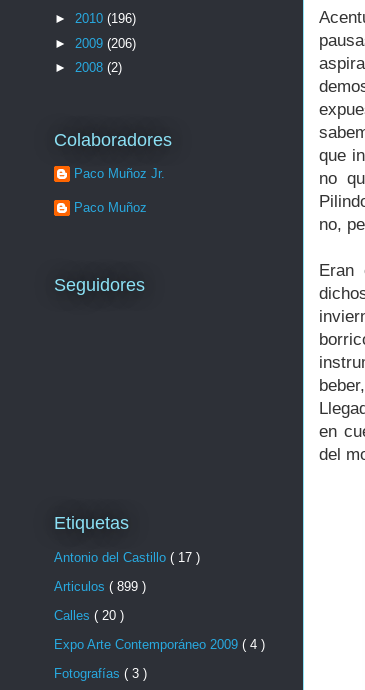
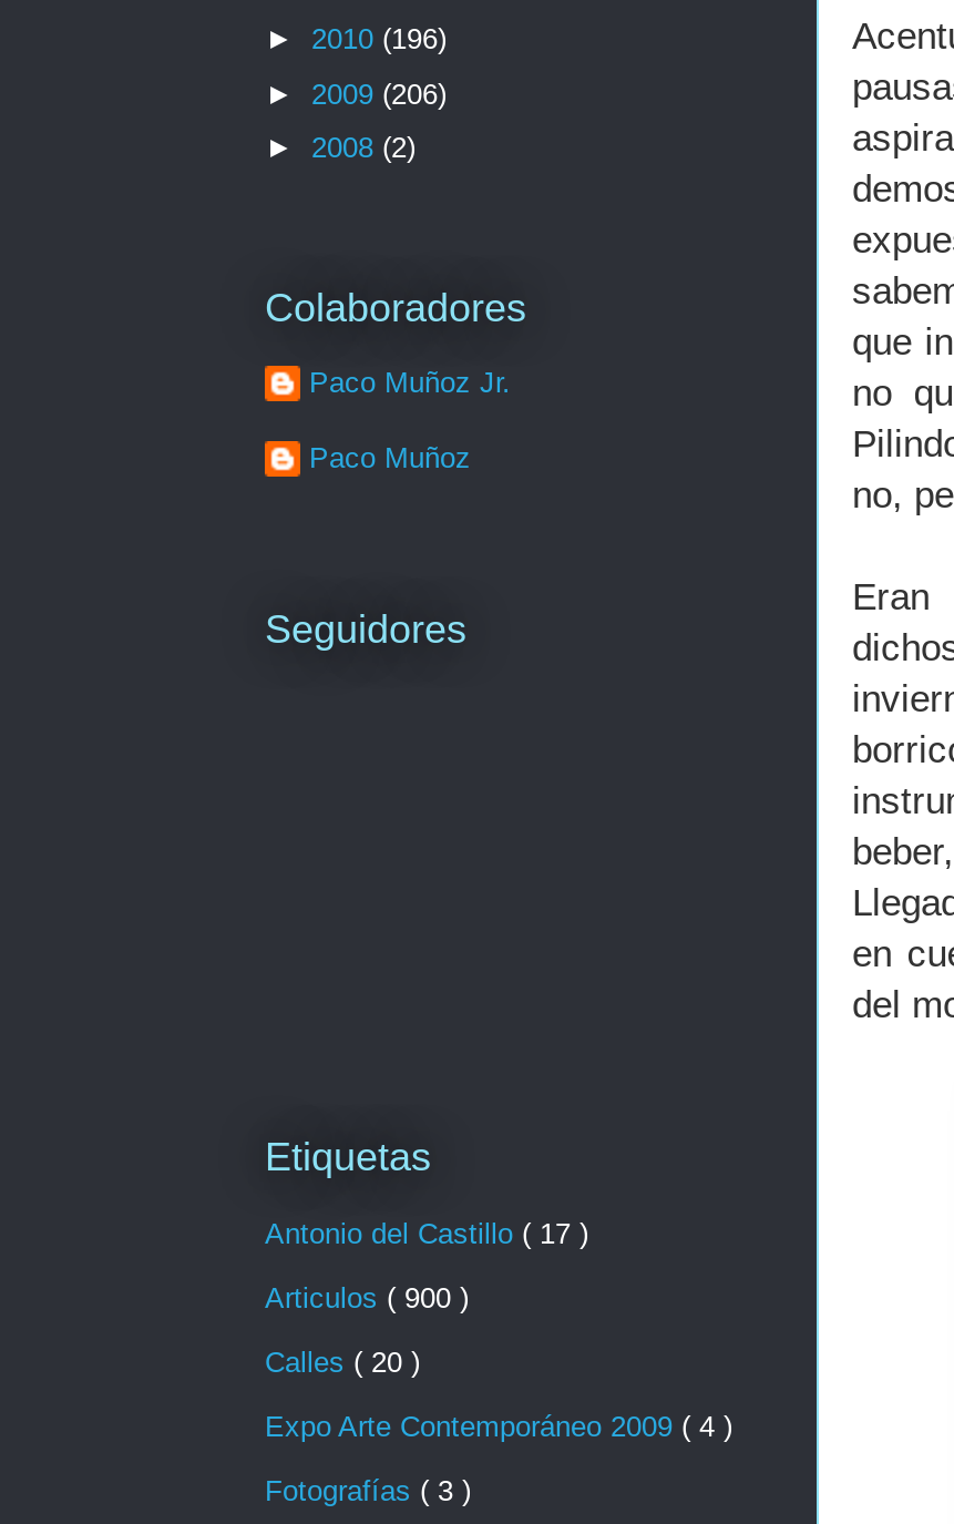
- Articulos ( 899 )
+ Articulos ( 900 )
